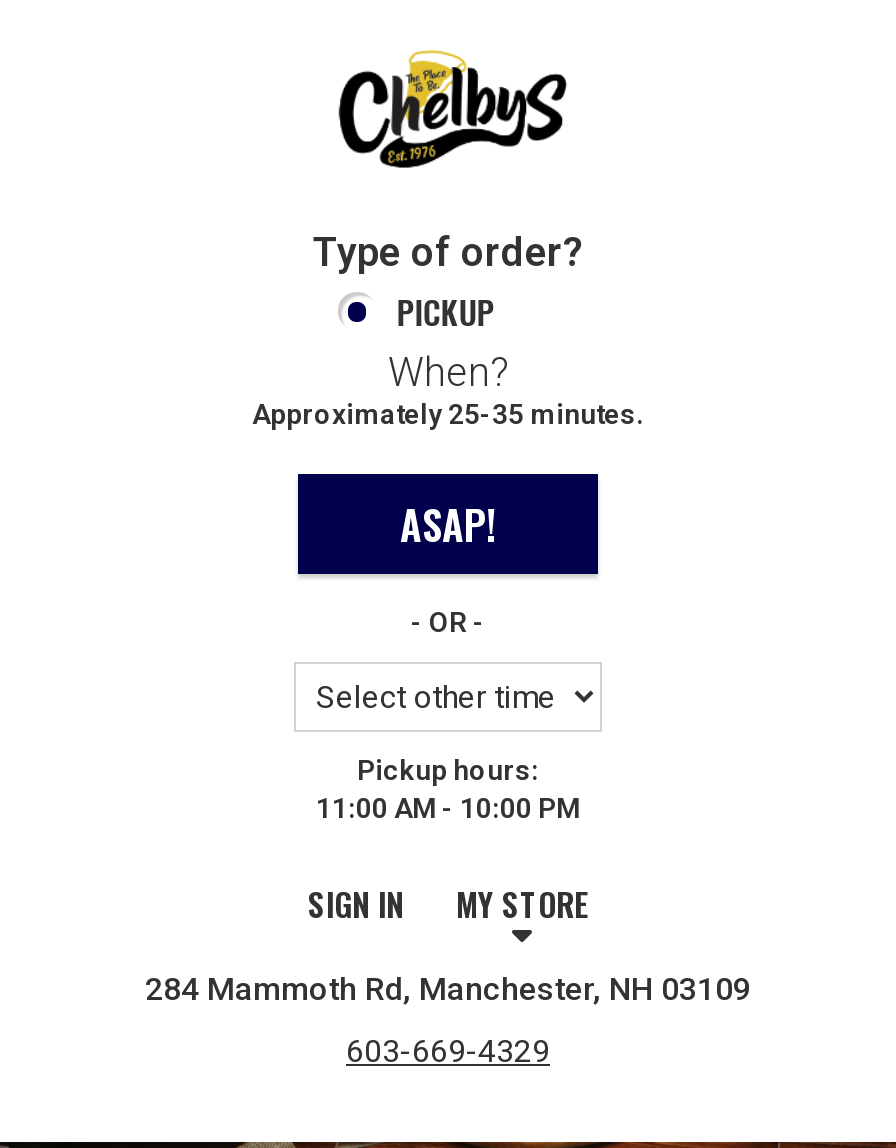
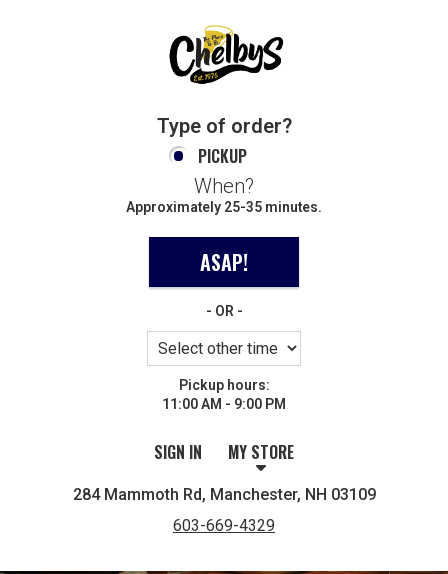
- 11:00 AM - 10:00 PM
+ 11:00 AM - 9:00 PM
